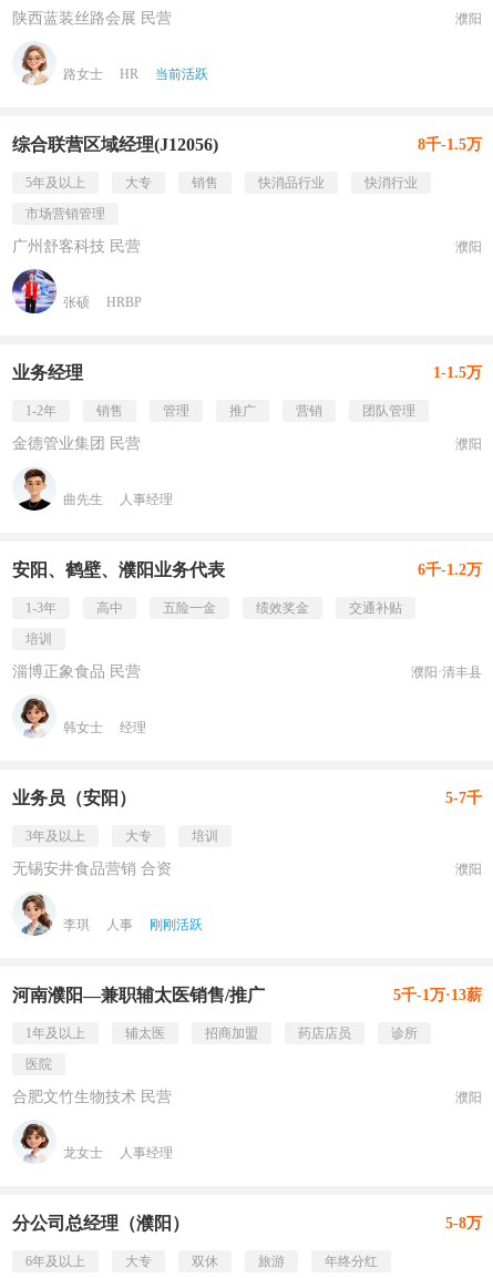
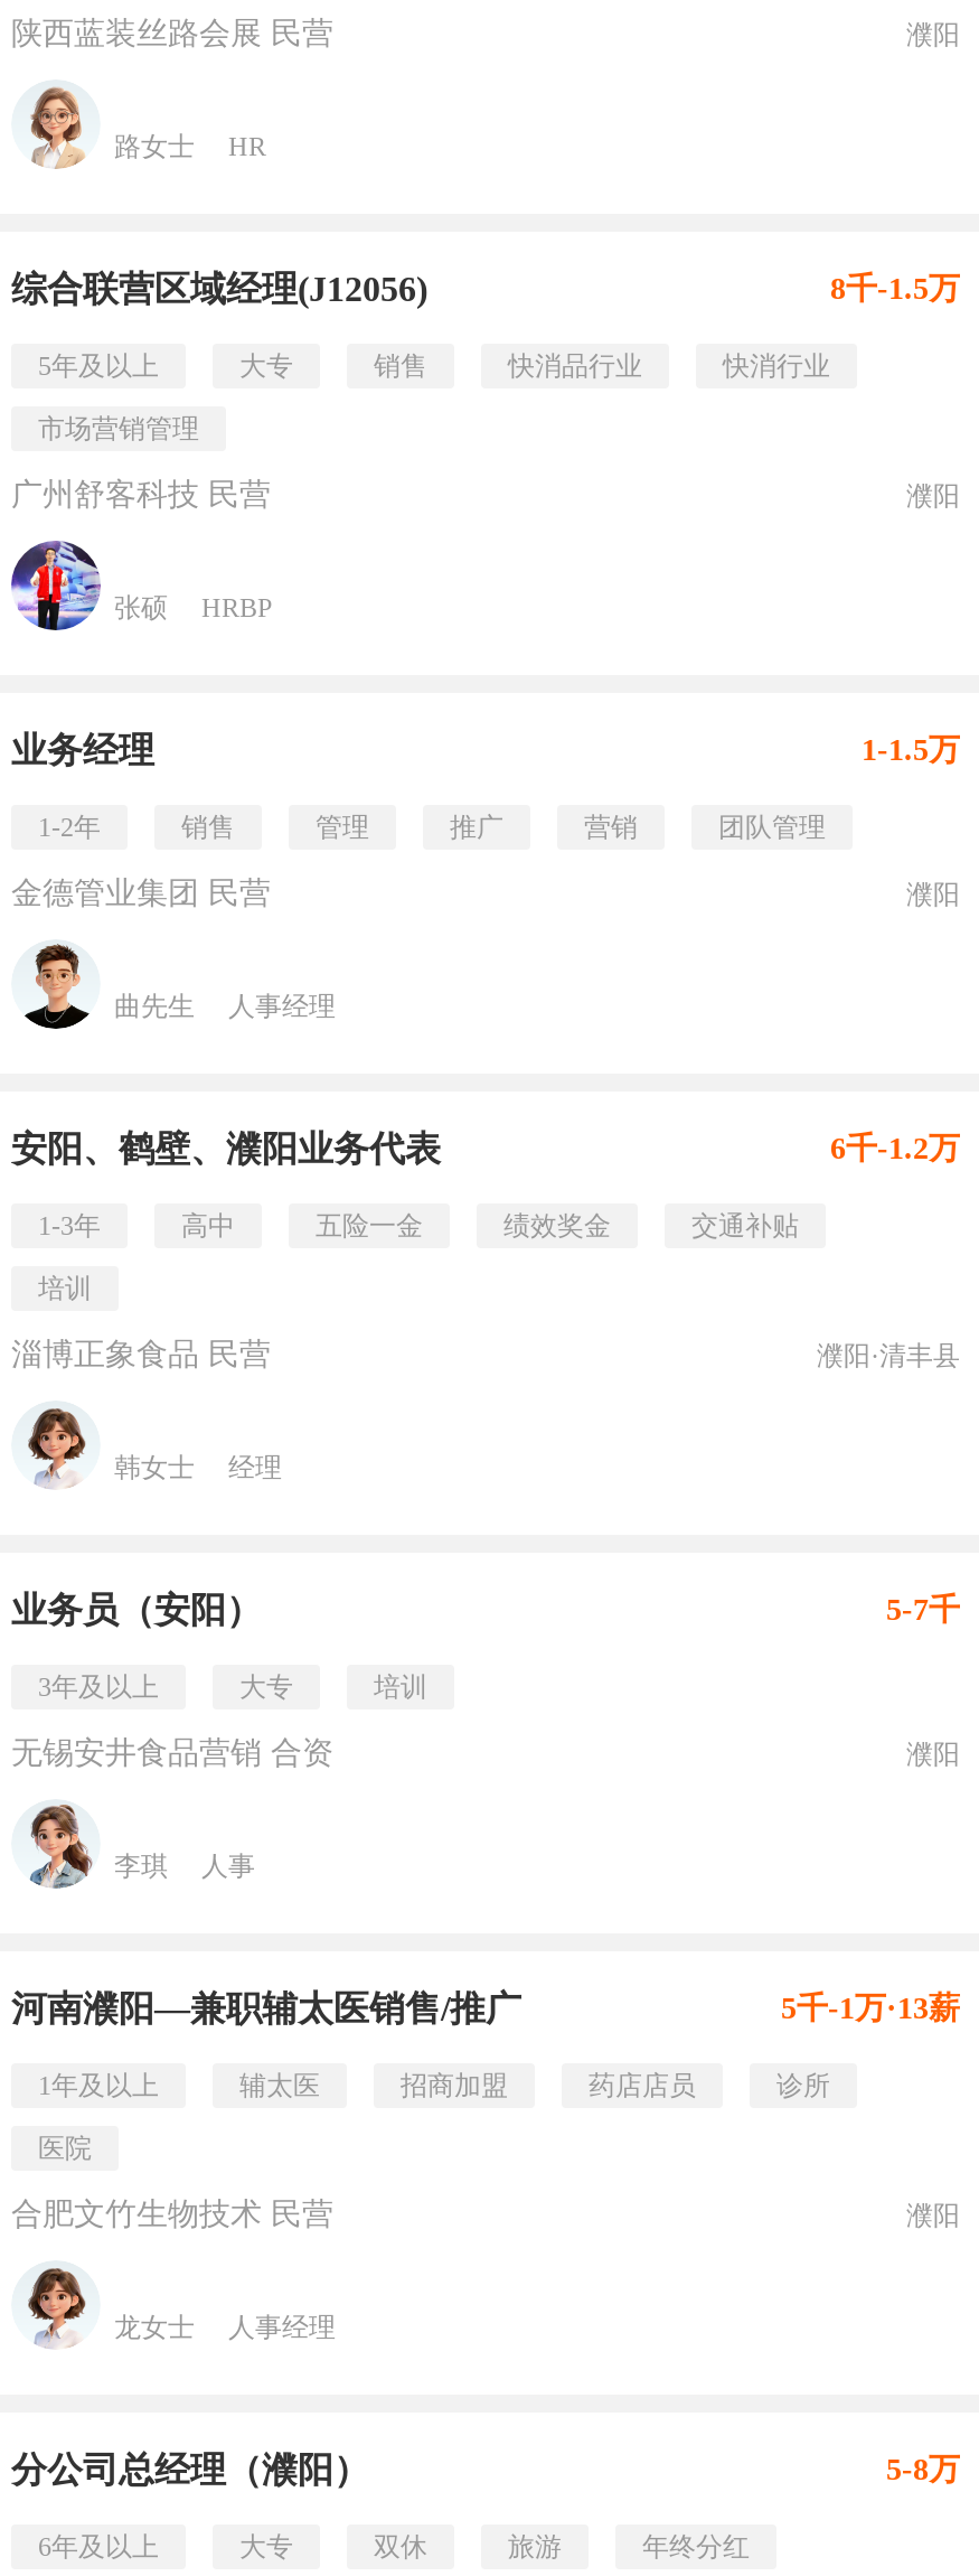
- 当前活跃

- 刚刚活跃
